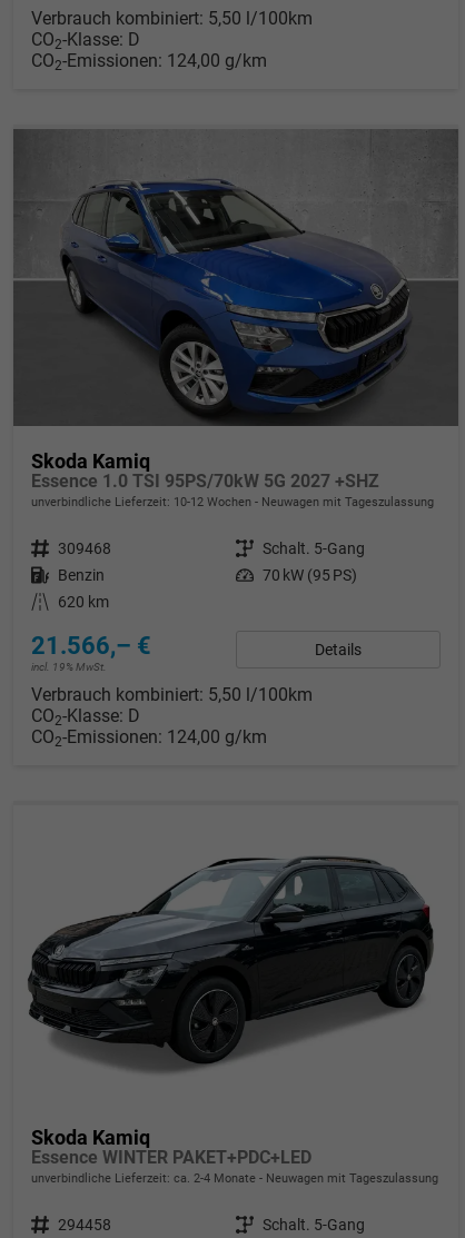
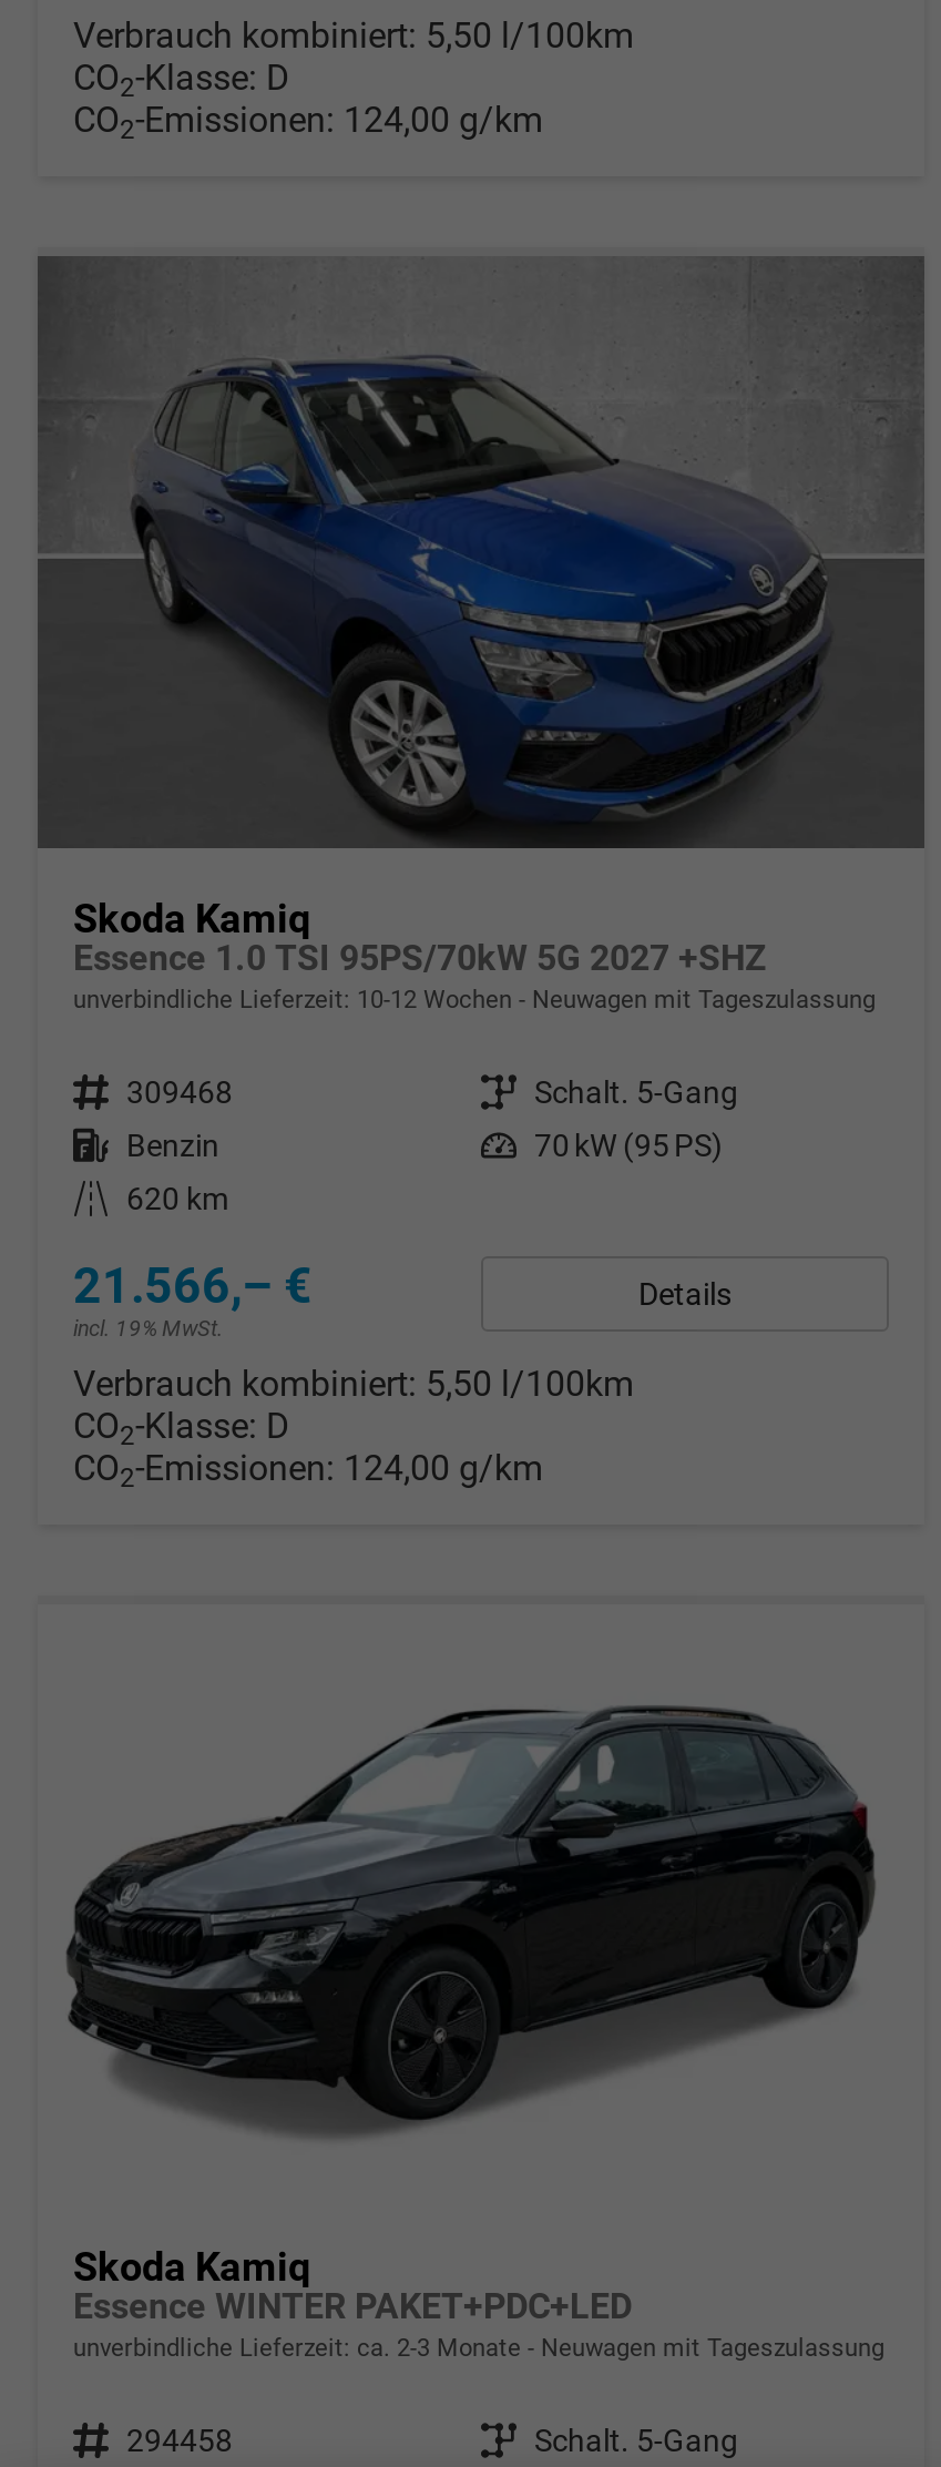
- unverbindliche Lieferzeit: ca. 2-4 Monate Neuwagen mit Tageszulassung
+ unverbindliche Lieferzeit: ca. 2-3 Monate Neuwagen mit Tageszulassung
